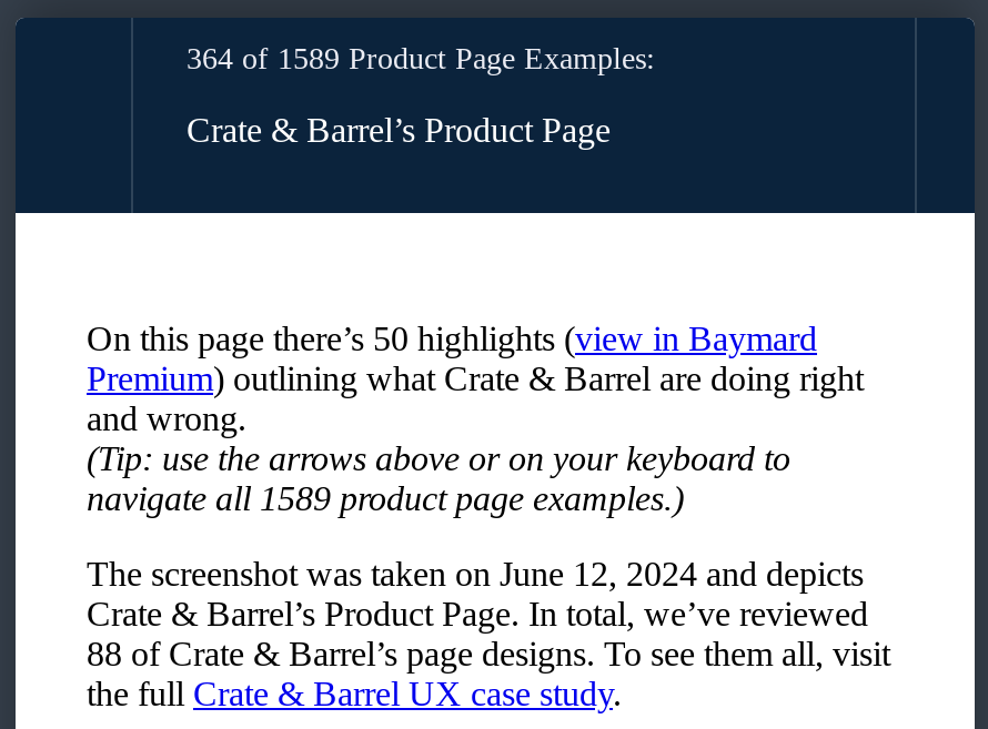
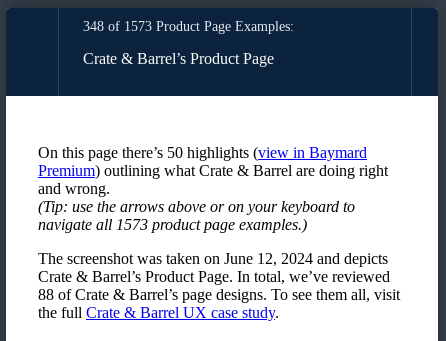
- 364 of 1589 Product Page Examples:
+ 348 of 1573 Product Page Examples:

- navigate all 1589 product page examples.)
+ navigate all 1573 product page examples.)
